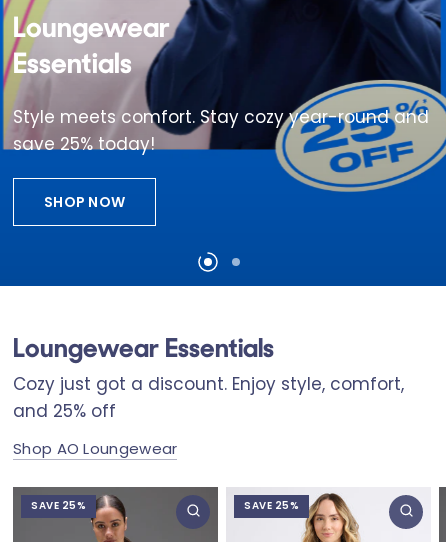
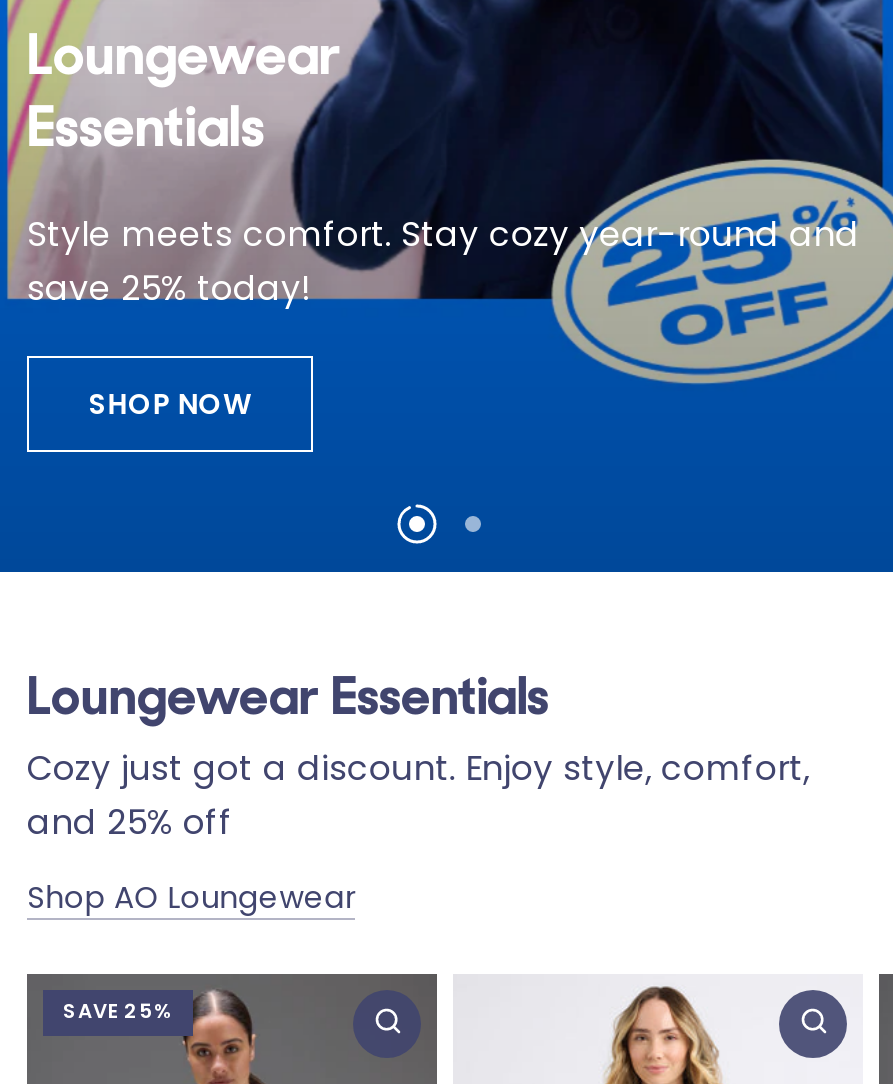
- SAVE 25%
